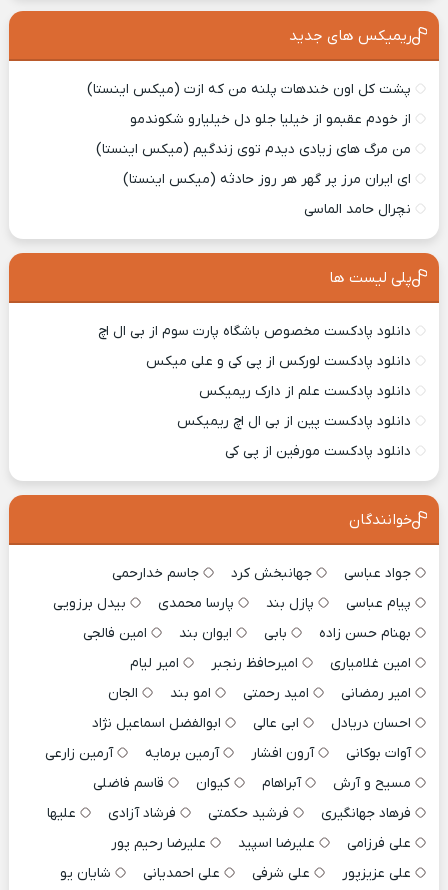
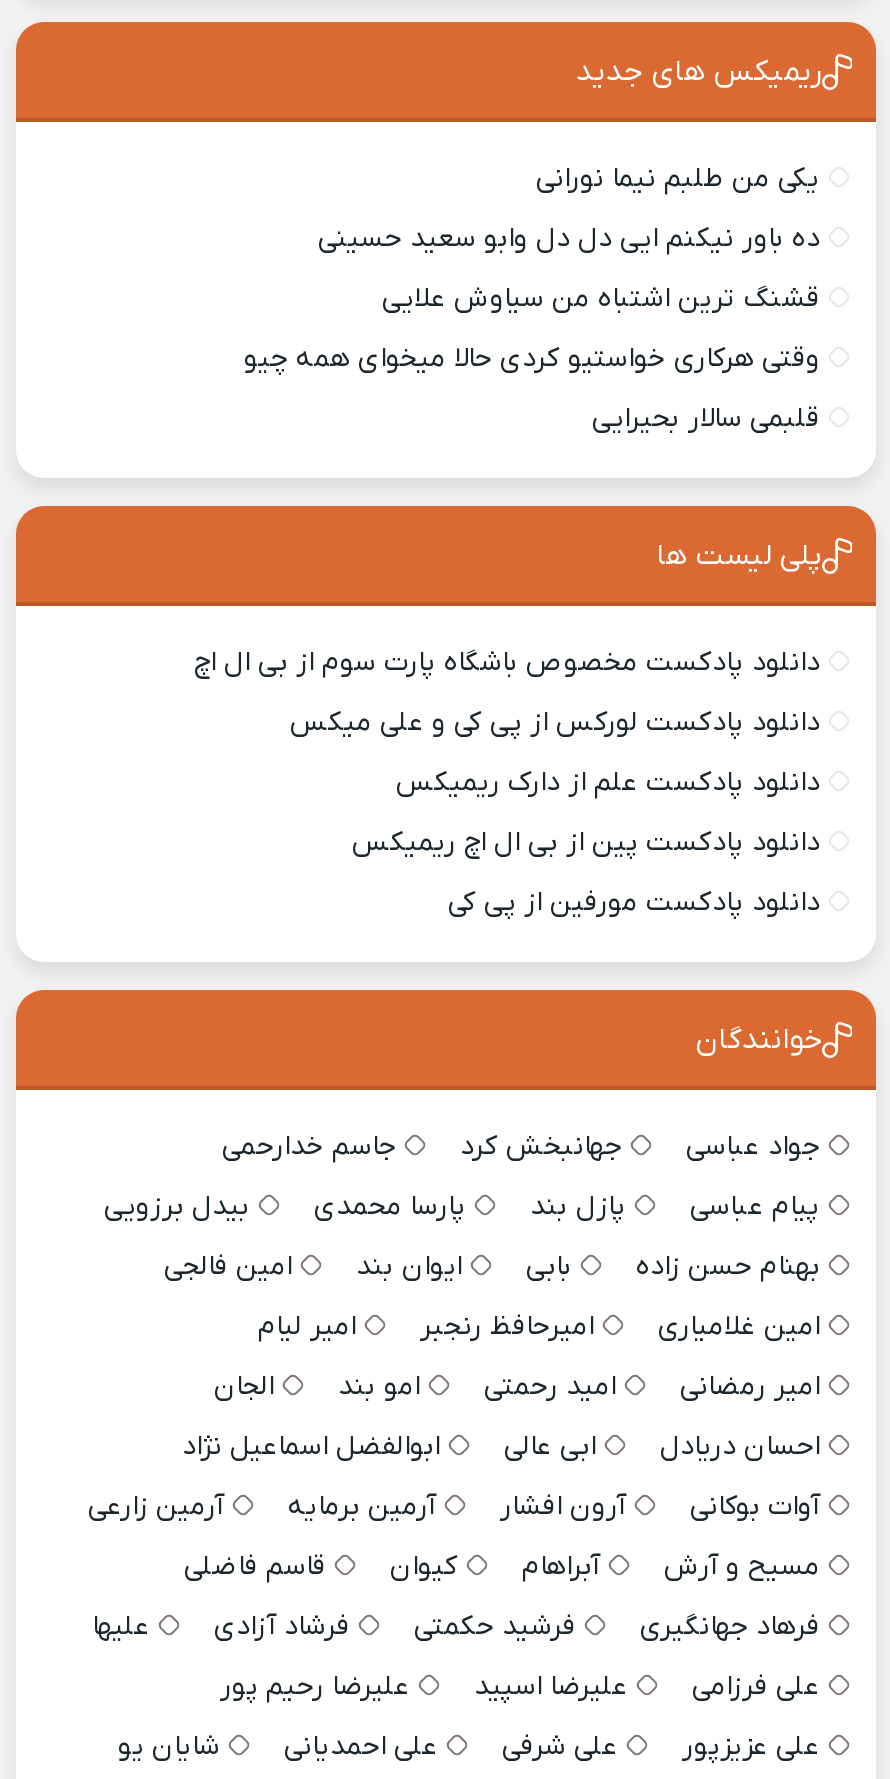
- پشت کل اون خندهات پلنه من که ازت (میکس اینستا)
+ یکی من طلبم نیما نورانی

- از خودم عقبمو از خیلیا جلو دل خیلیارو شکوندمو
+ ده باور نیکنم ایی دل دل وابو سعید حسینی

- من مرگ های زیادی دیدم توی زندگیم (میکس اینستا)
+ قشنگ ترین اشتباه من سیاوش علایی

- ای ایران مرز پر گهر هر روز حادثه (میکس اینستا)
+ وقتی هرکاری خواستیو کردی حالا میخوای همه چیو

- نچرال حامد الماسی
+ قلبمی سالار بحیرایی
